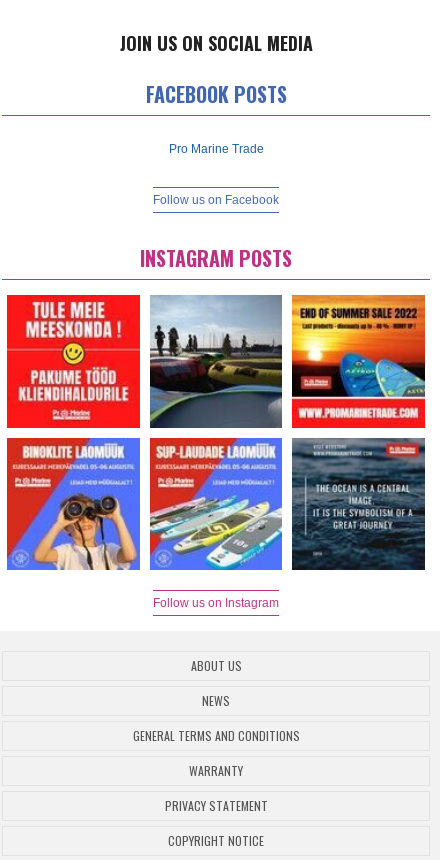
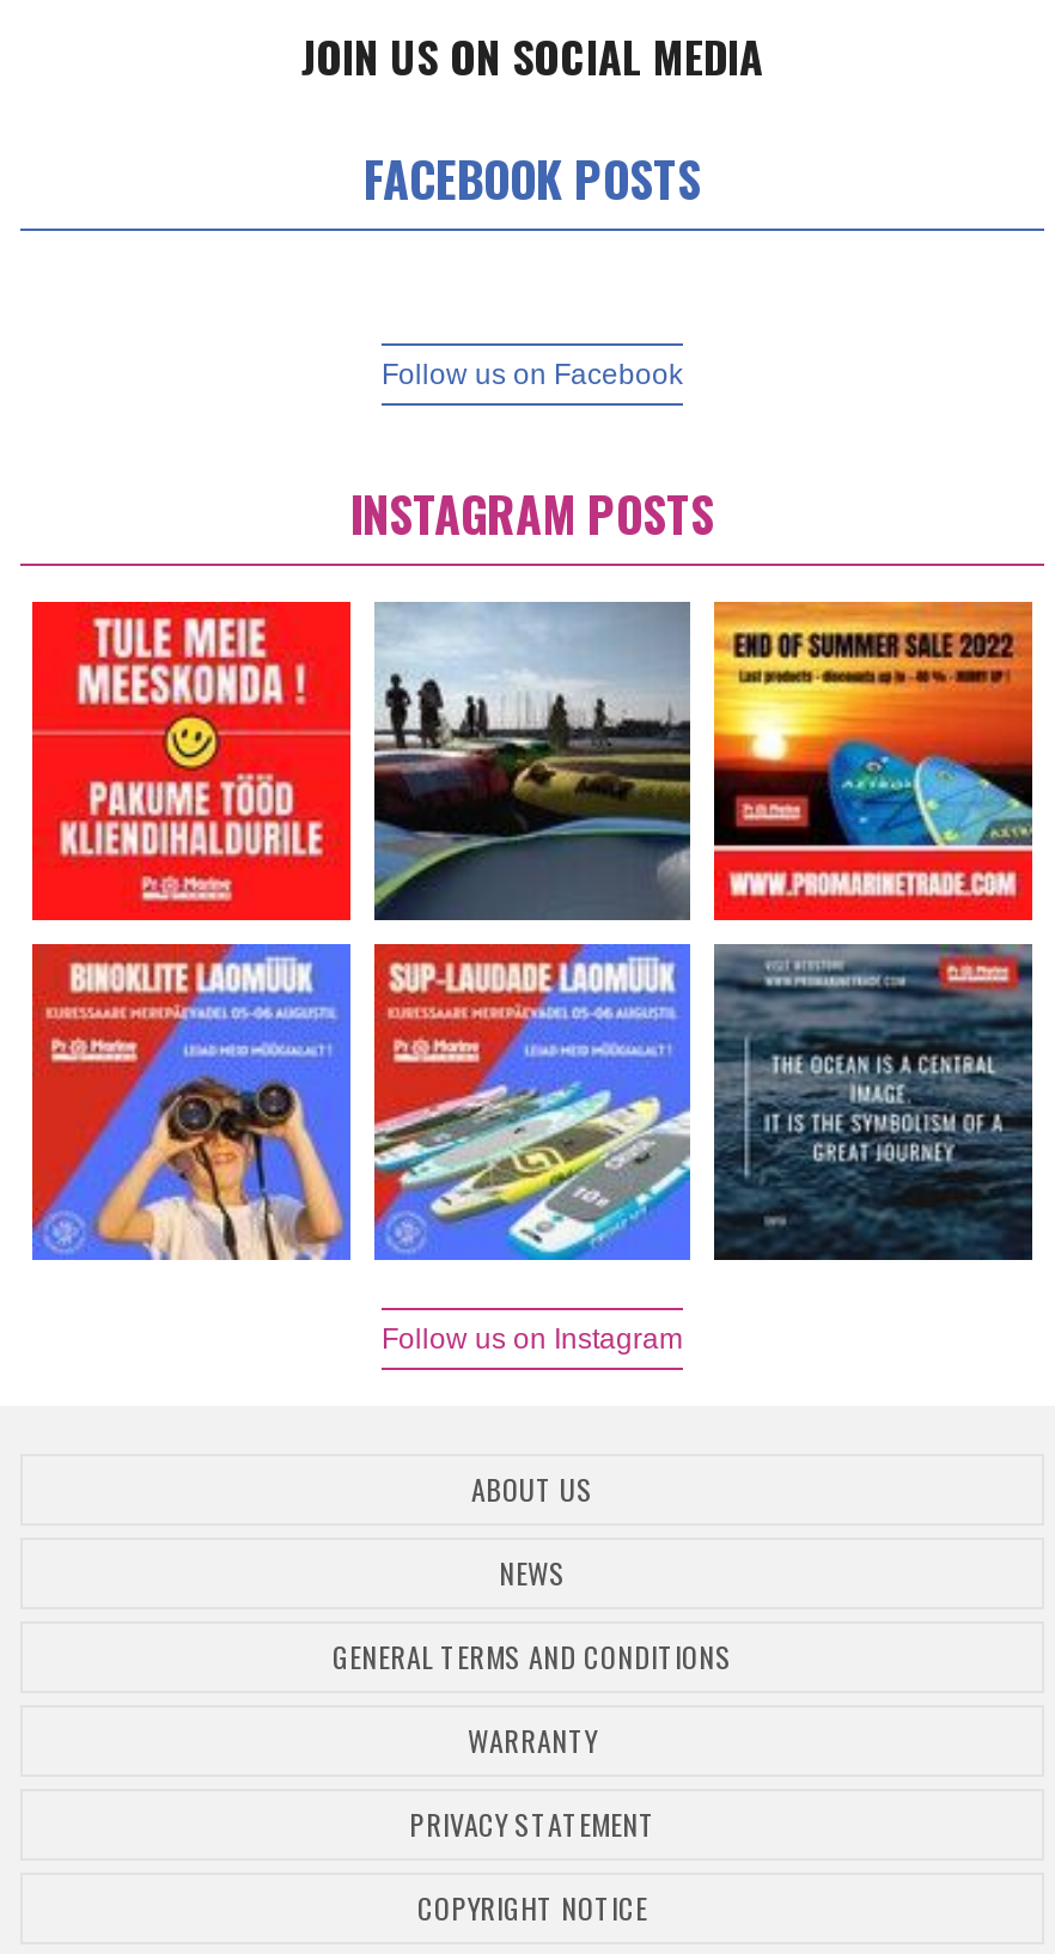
- Pro Marine Trade
